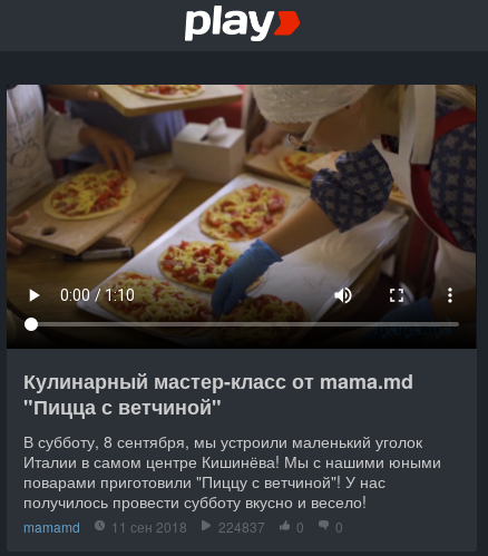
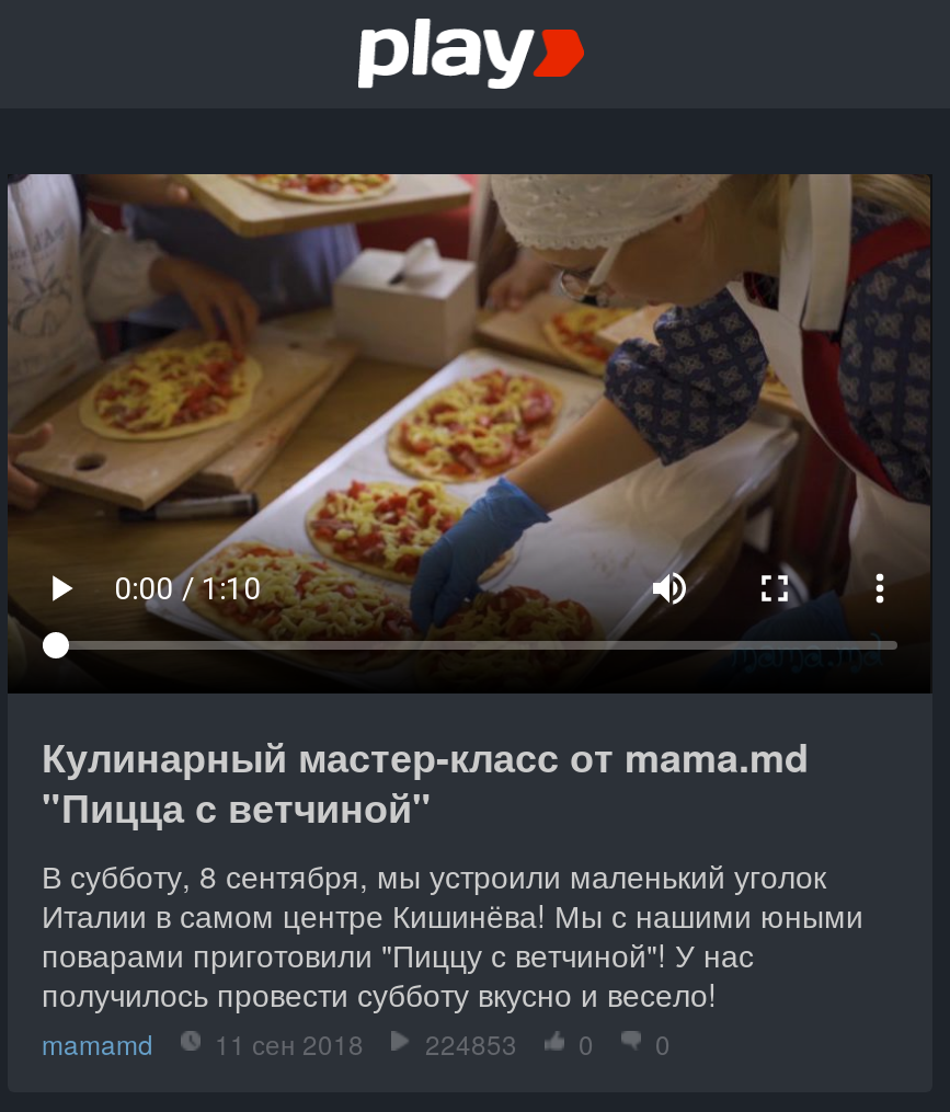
- mamamd 11 сен 2018 224837 0 0
+ mamamd 11 сен 2018 224853 0 0
